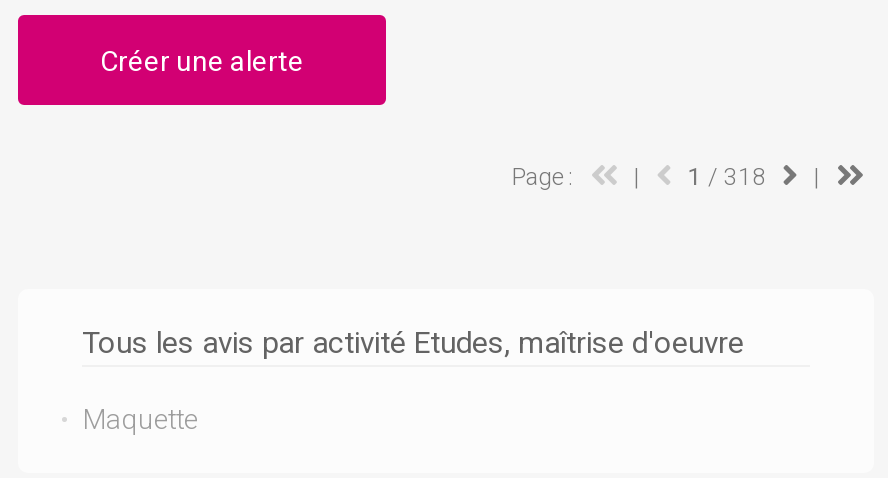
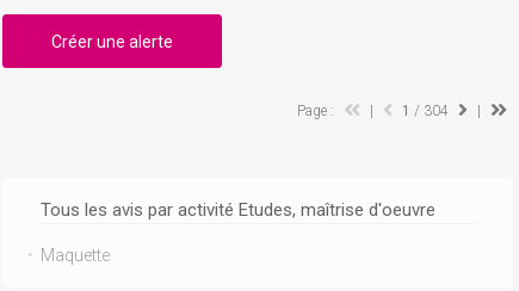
- 1 / 318
+ 1 / 304
